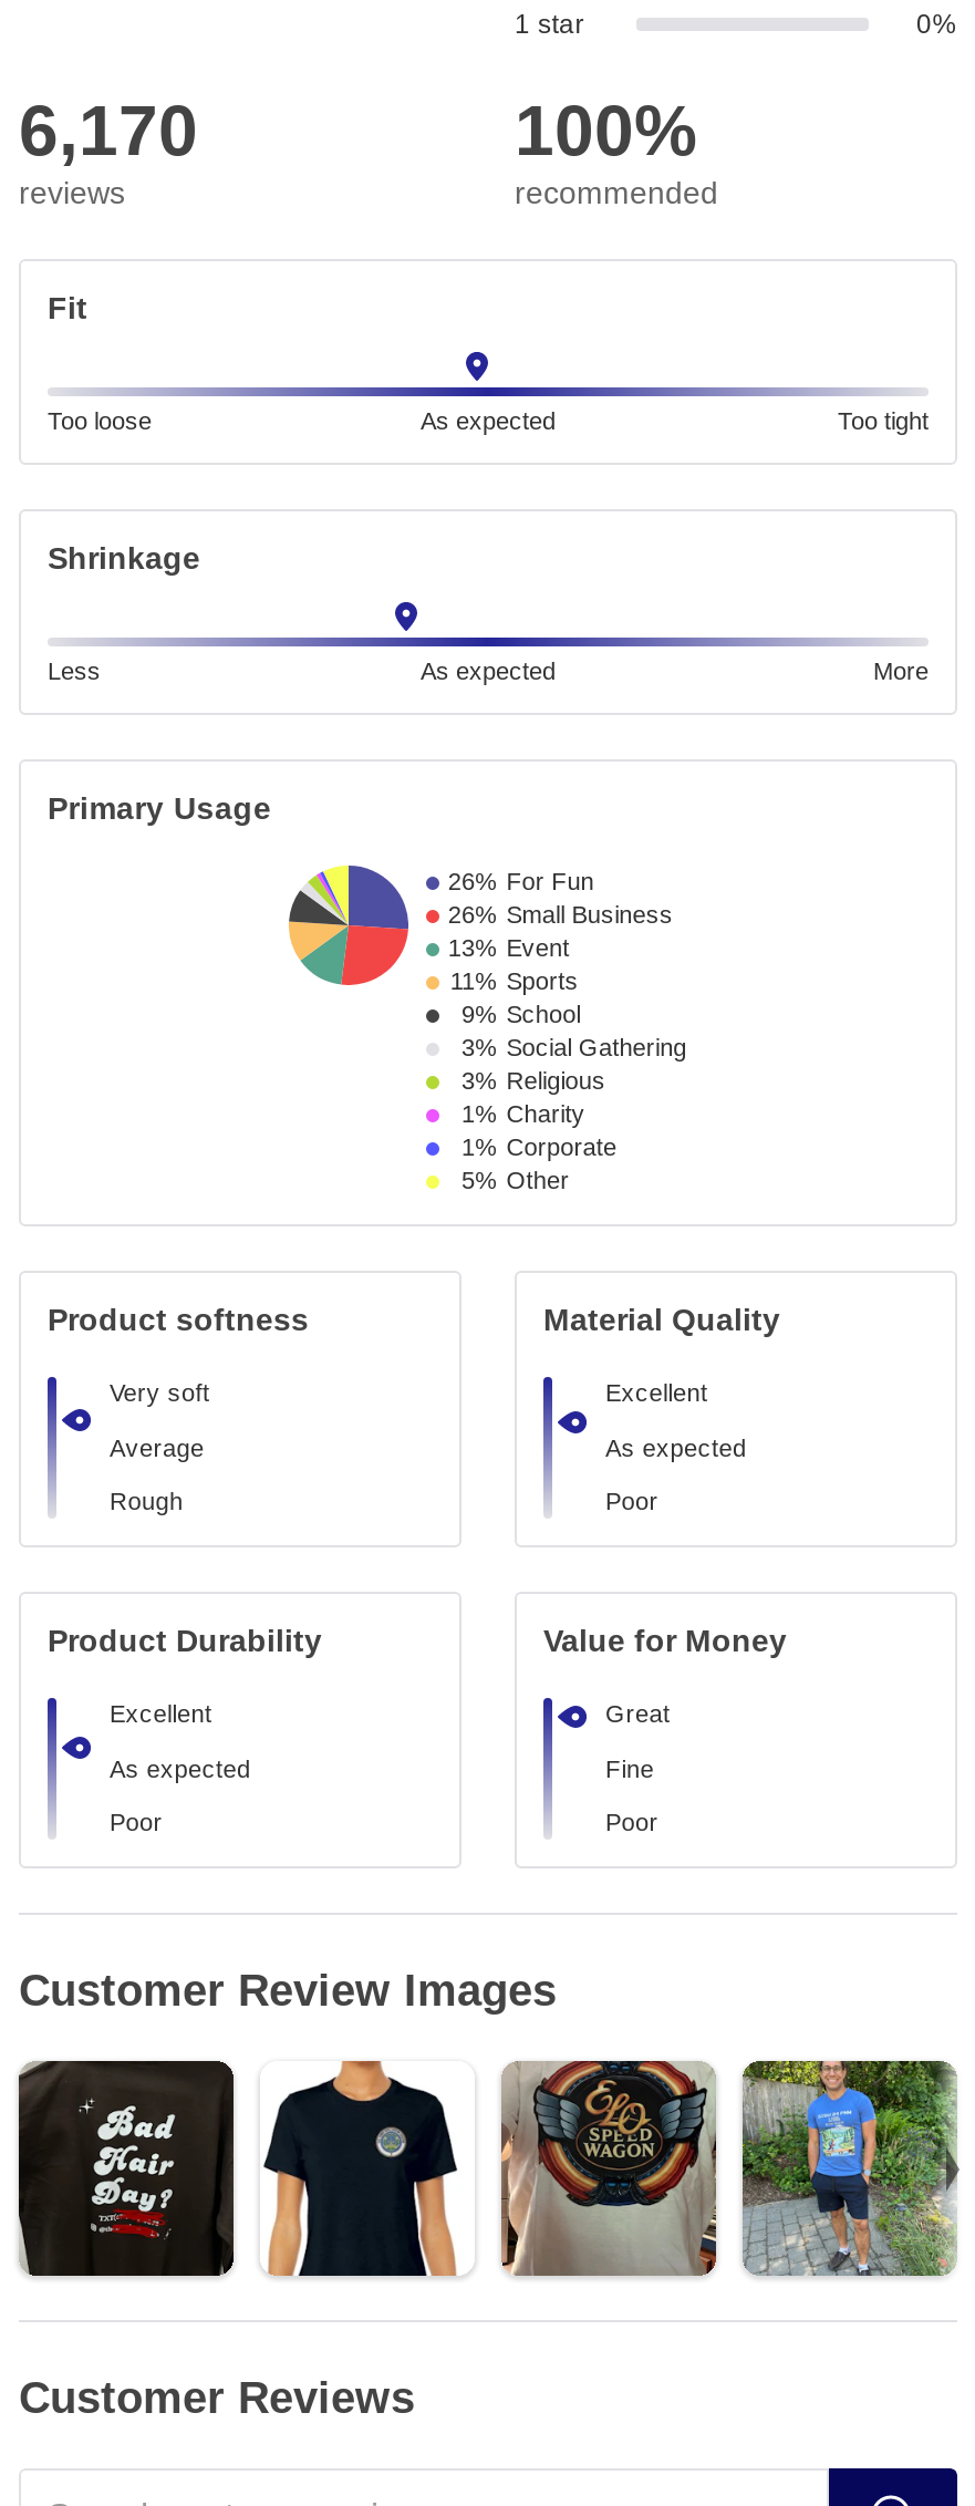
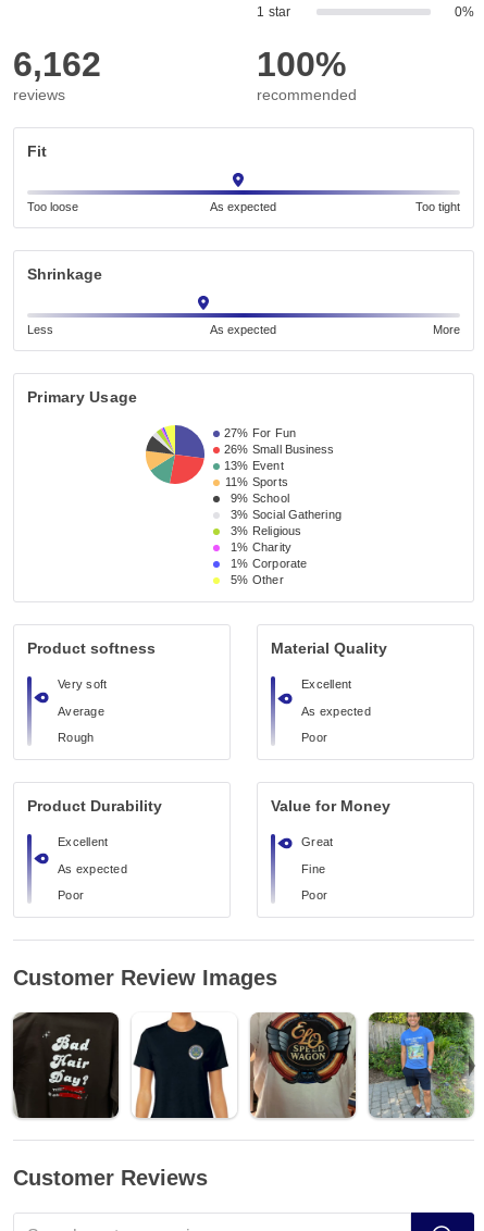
- 6,170
+ 6,162

- 26% For Fun
+ 27% For Fun
